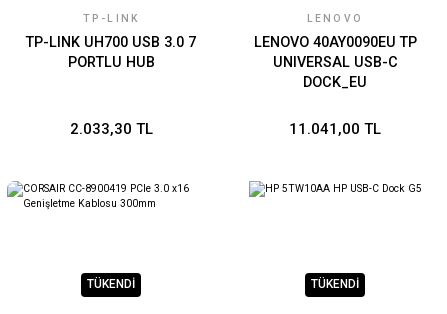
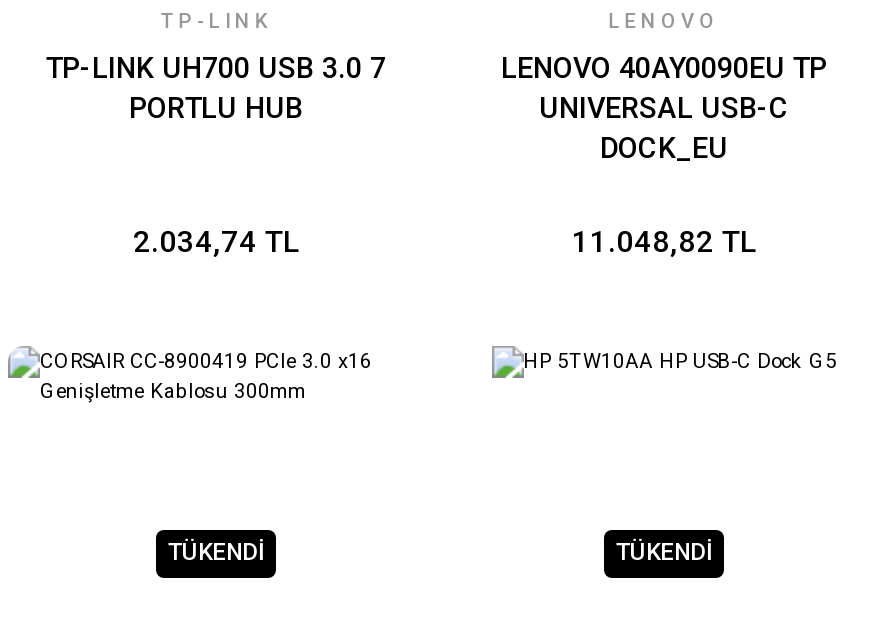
- 2.033,30 TL
+ 2.034,74 TL

- 11.041,00 TL
+ 11.048,82 TL
